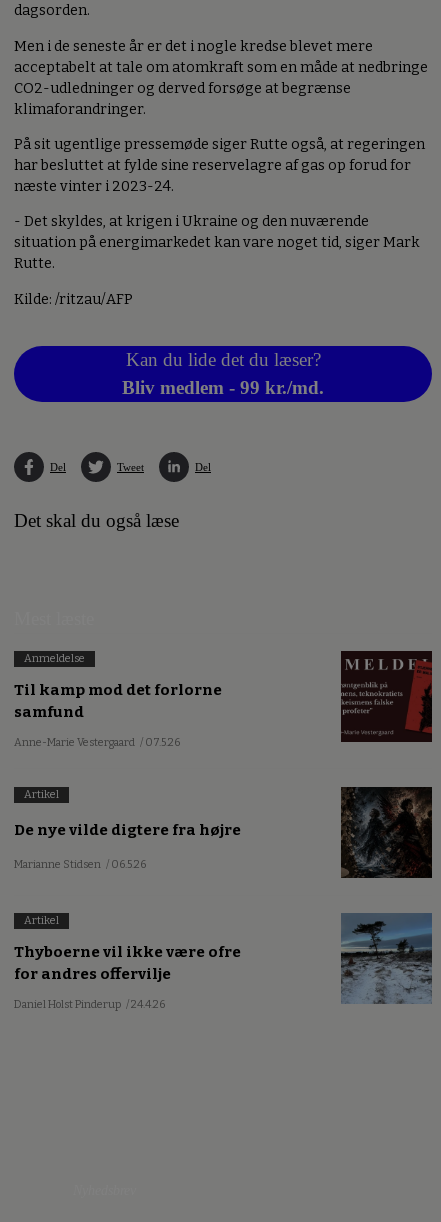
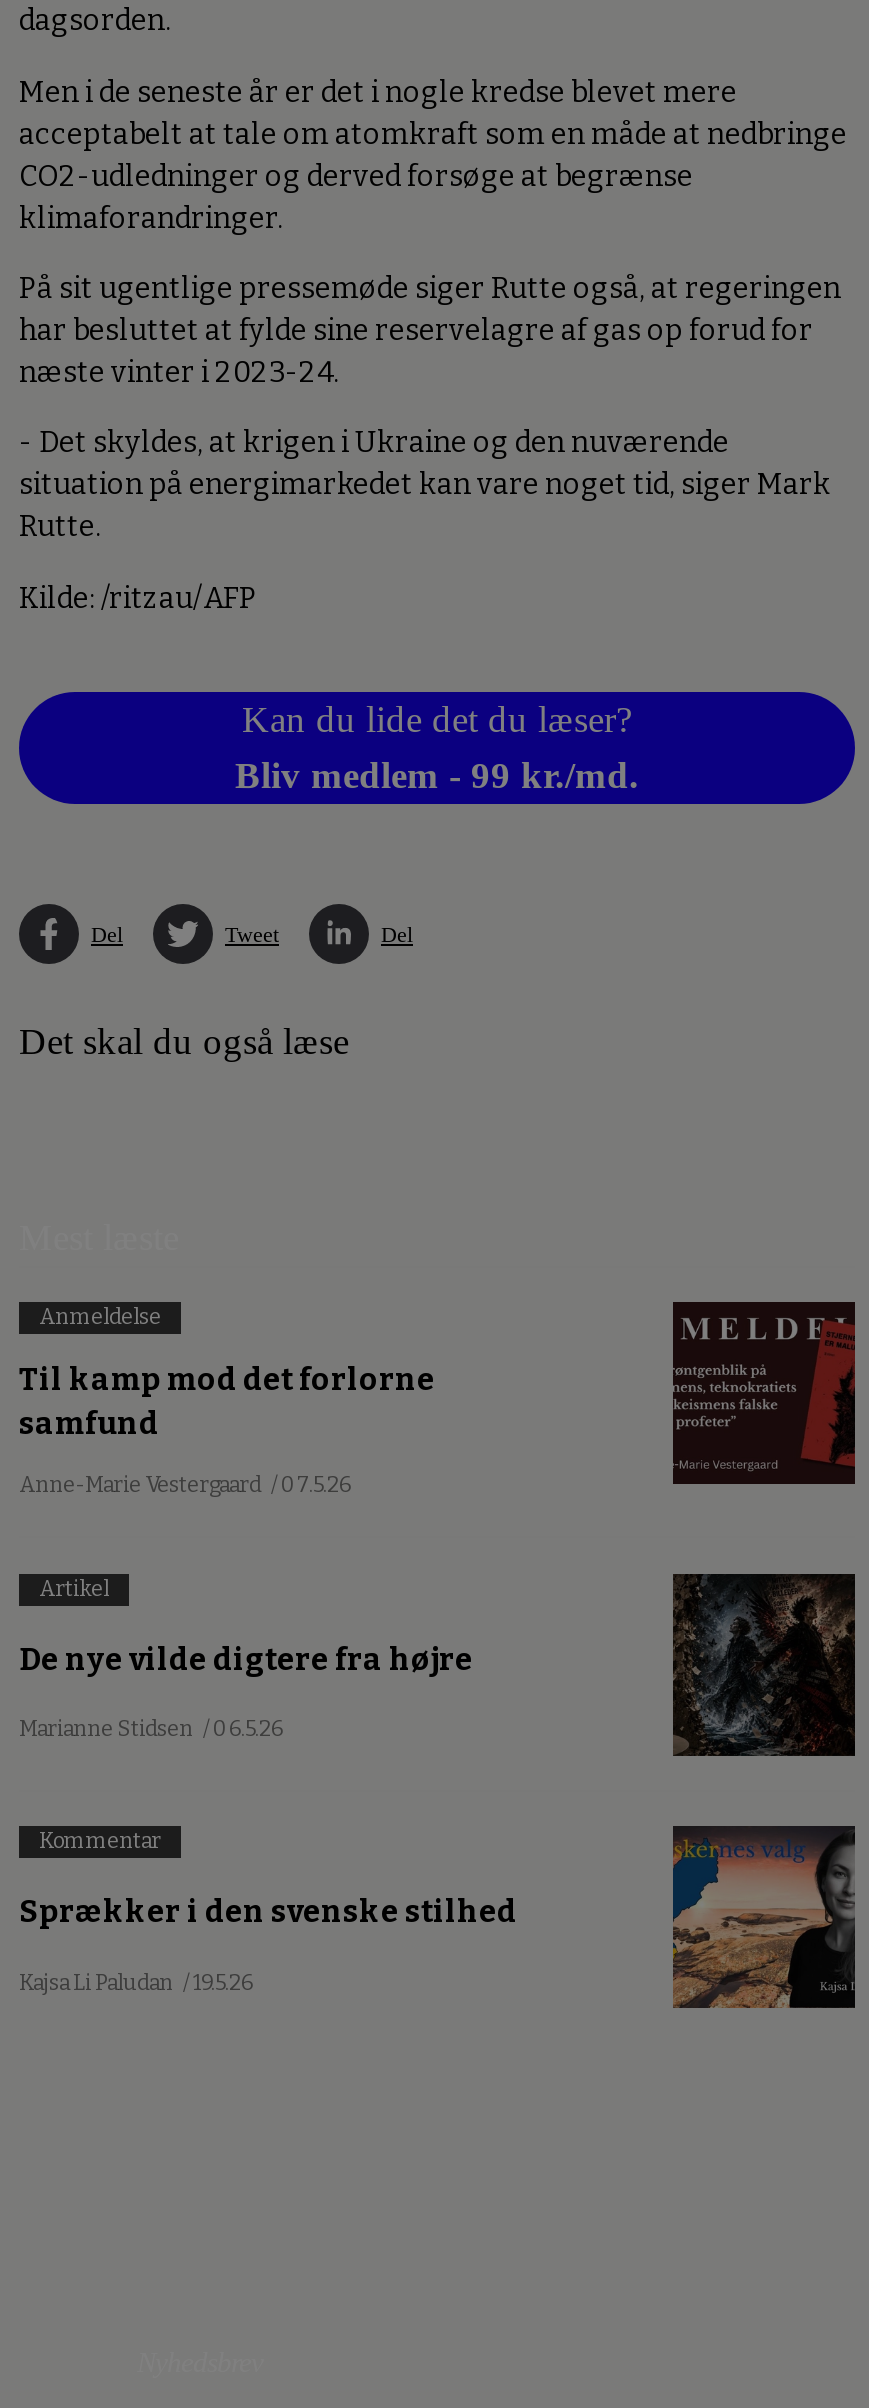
- Artikel
+ Kommentar

- [image]
+ [image]

- Thyboerne vil ikke være ofre
- for andres offervilje
+ Sprækker i den svenske stilhed

- Daniel Holst Pinderup / 24.4.26
+ Kajsa Li Paludan / 19.5.26
